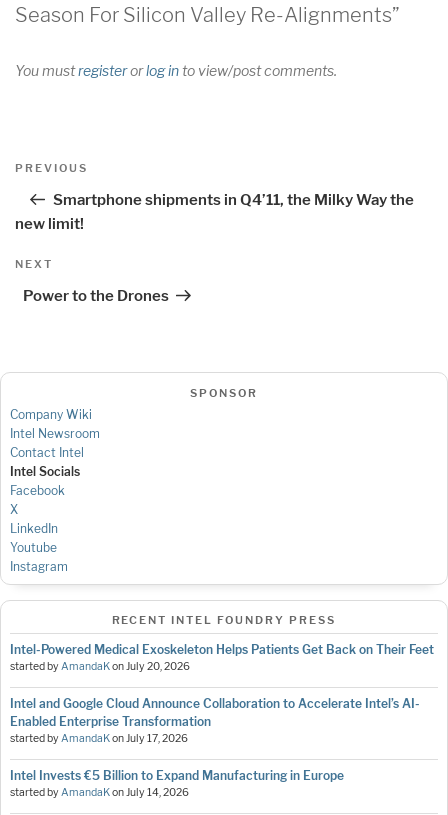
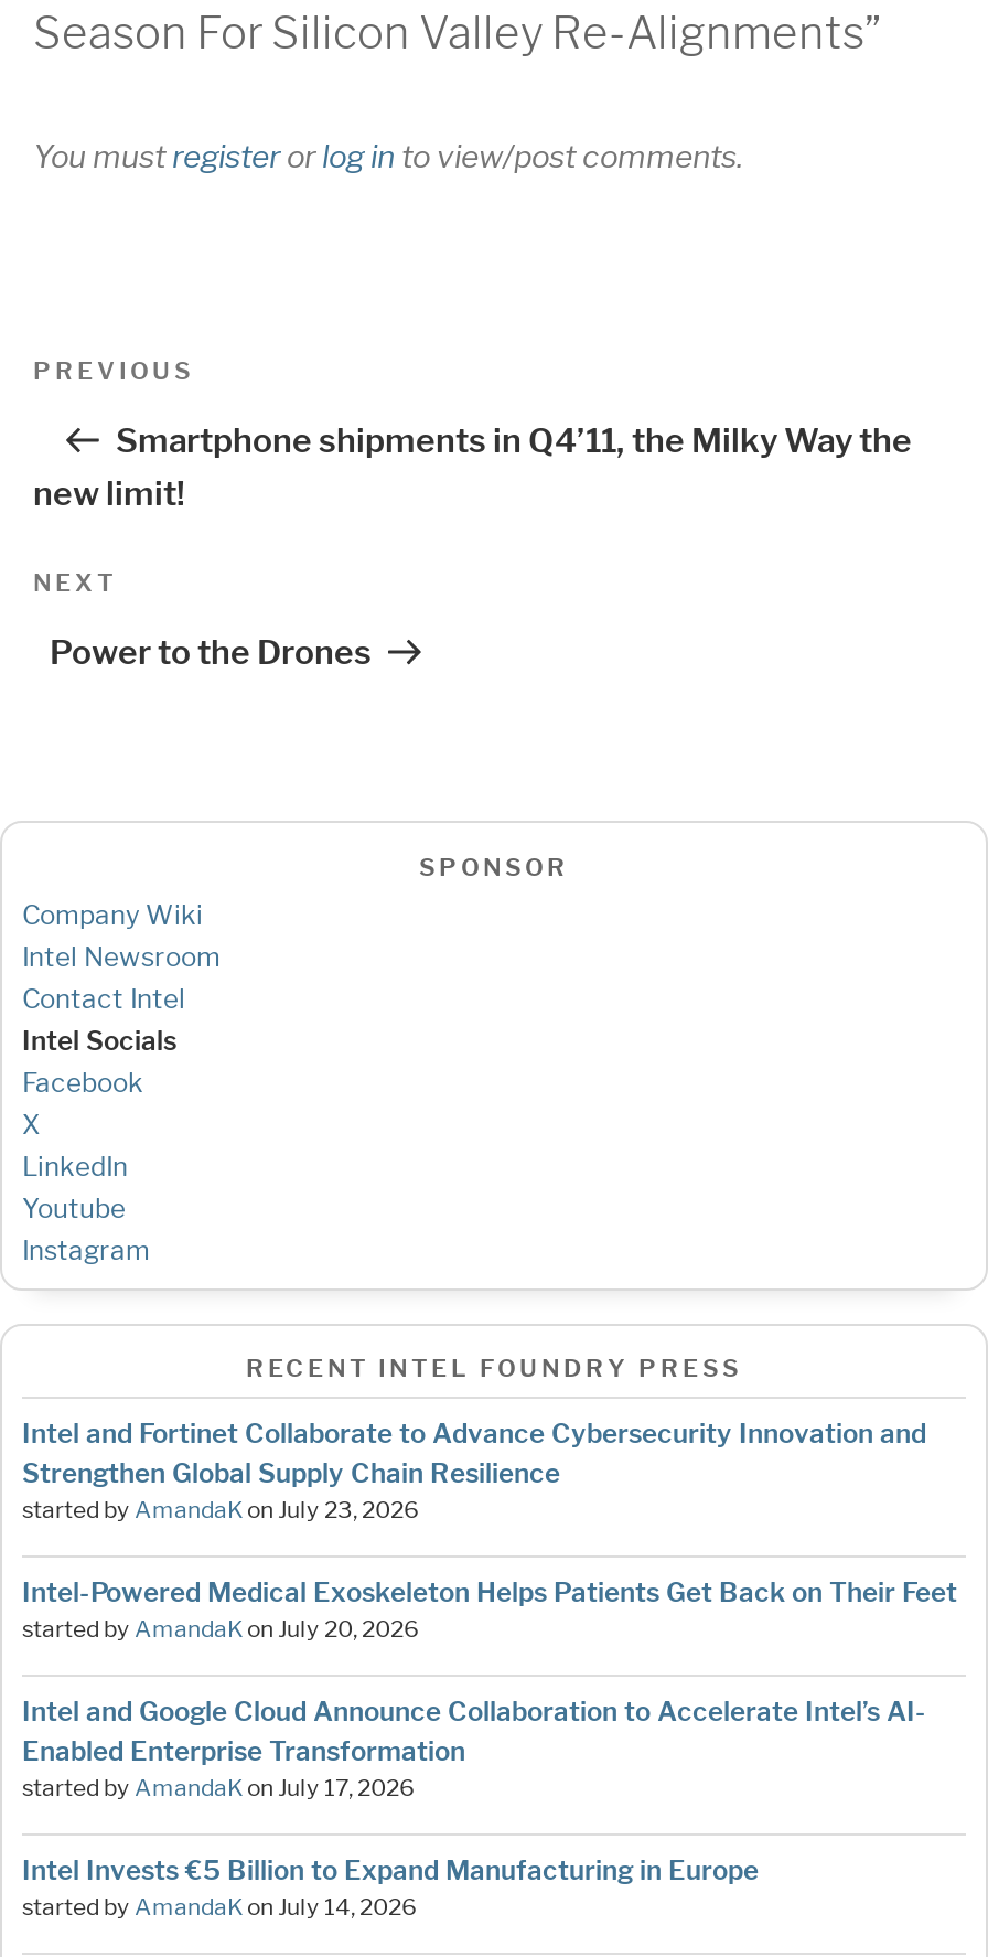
+ Intel and Fortinet Collaborate to Advance Cybersecurity Innovation and
+ Strengthen Global Supply Chain Resilience
+ started by AmandaK on July 23, 2026
